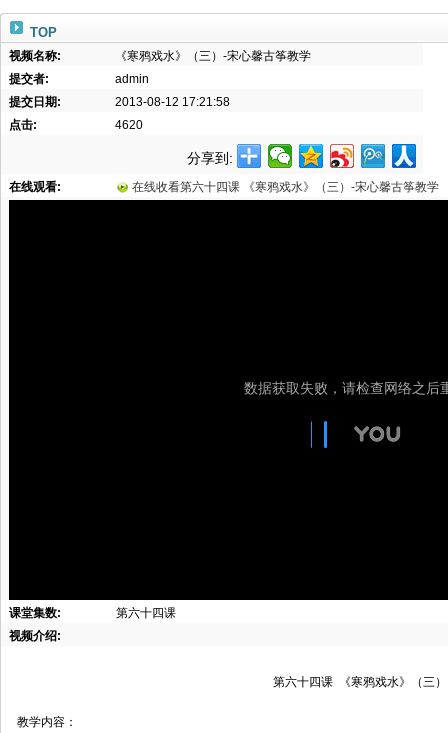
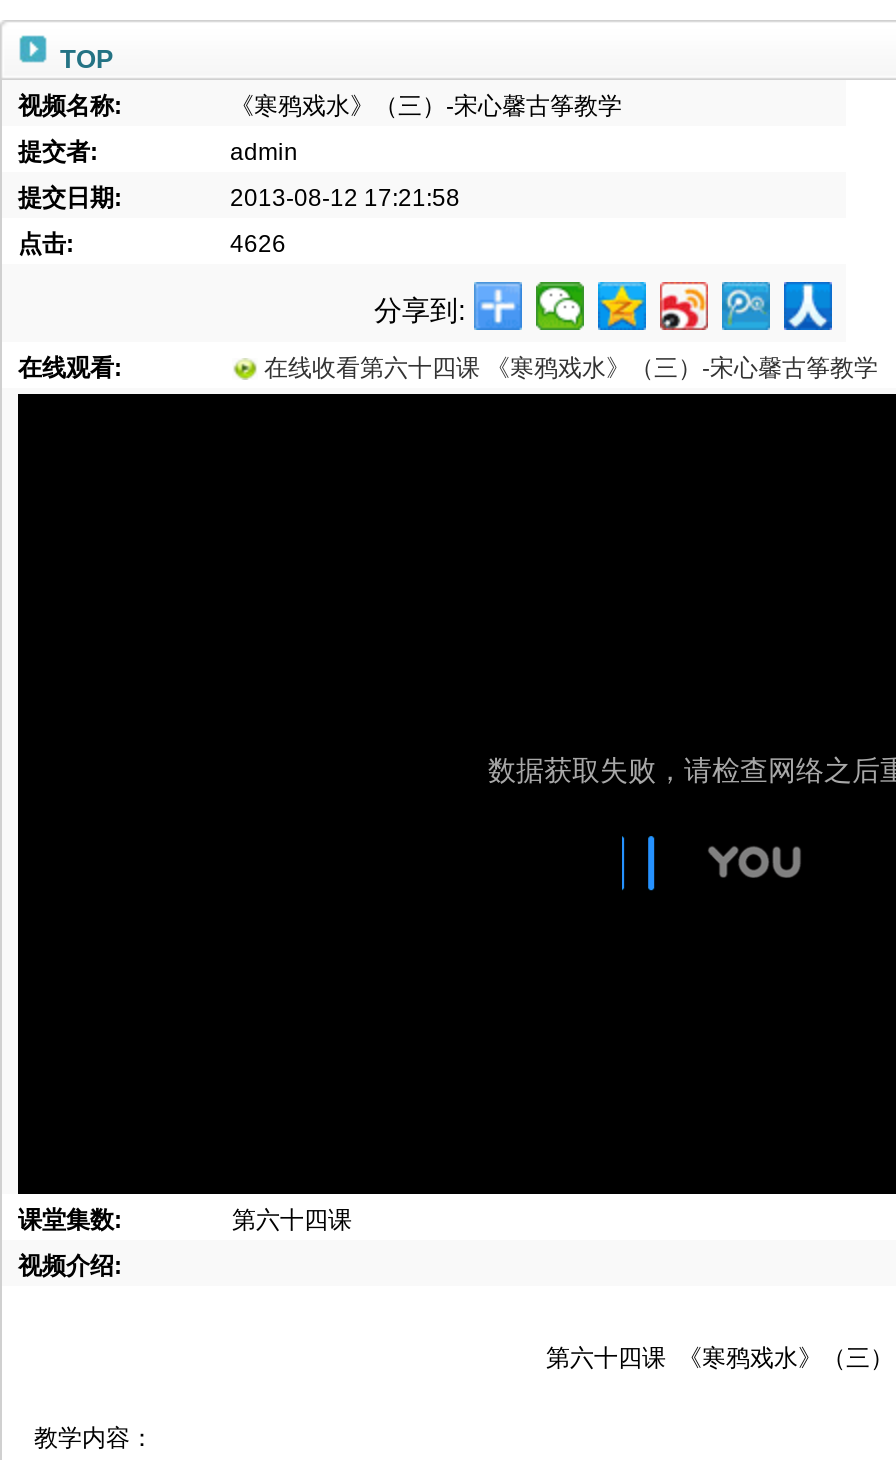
- 4620
+ 4626
